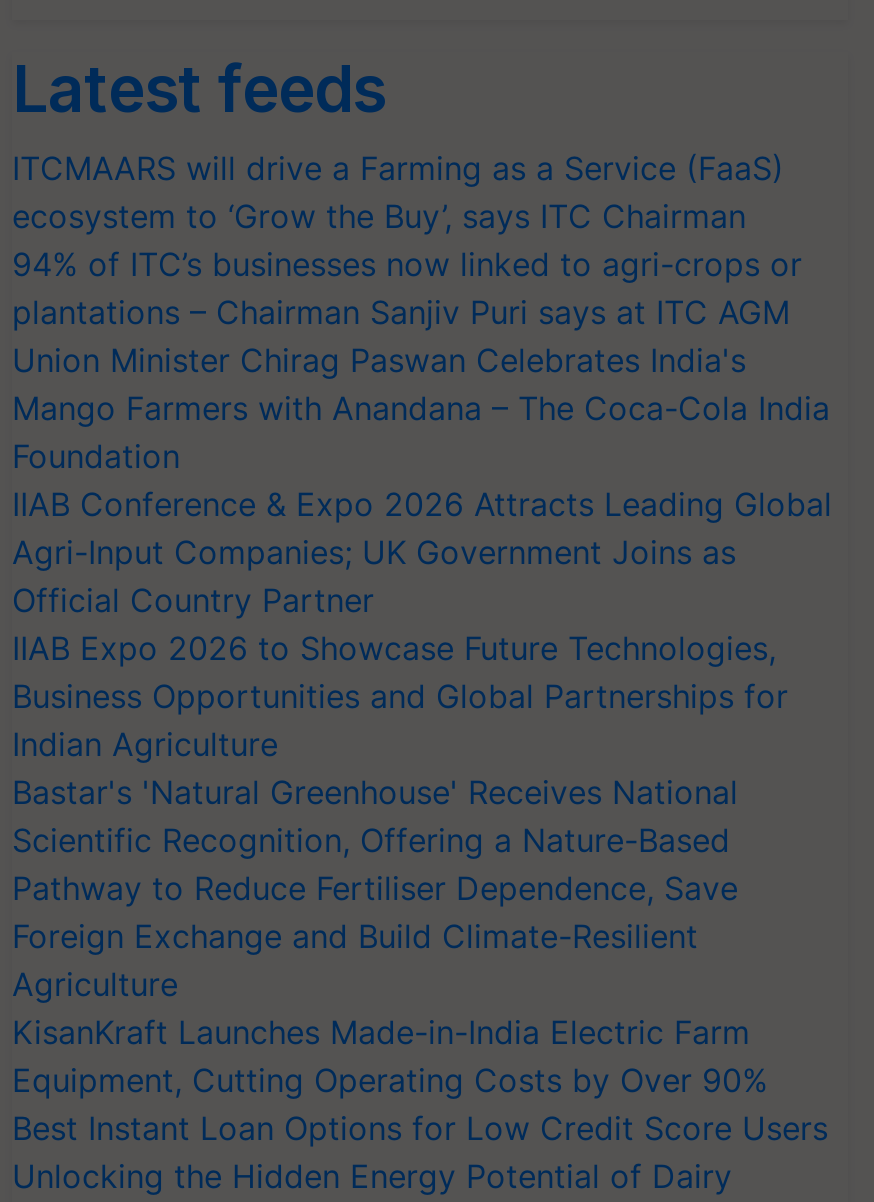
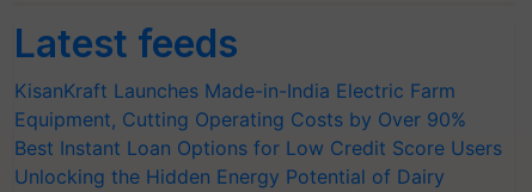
- ITCMAARS will drive a Farming as a Service (FaaS)
- ecosystem to ‘Grow the Buy’, says ITC Chairman
- 94% of ITC’s businesses now linked to agri-crops or
- plantations – Chairman Sanjiv Puri says at ITC AGM
- Union Minister Chirag Paswan Celebrates India's
- Mango Farmers with Anandana – The Coca-Cola India
- Foundation
- IIAB Conference & Expo 2026 Attracts Leading Global
- Agri-Input Companies; UK Government Joins as
- Official Country Partner
- IIAB Expo 2026 to Showcase Future Technologies,
- Business Opportunities and Global Partnerships for
- Indian Agriculture
- Bastar's 'Natural Greenhouse' Receives National
- Scientific Recognition, Offering a Nature-Based
- Pathway to Reduce Fertiliser Dependence, Save
- Foreign Exchange and Build Climate-Resilient
- Agriculture
